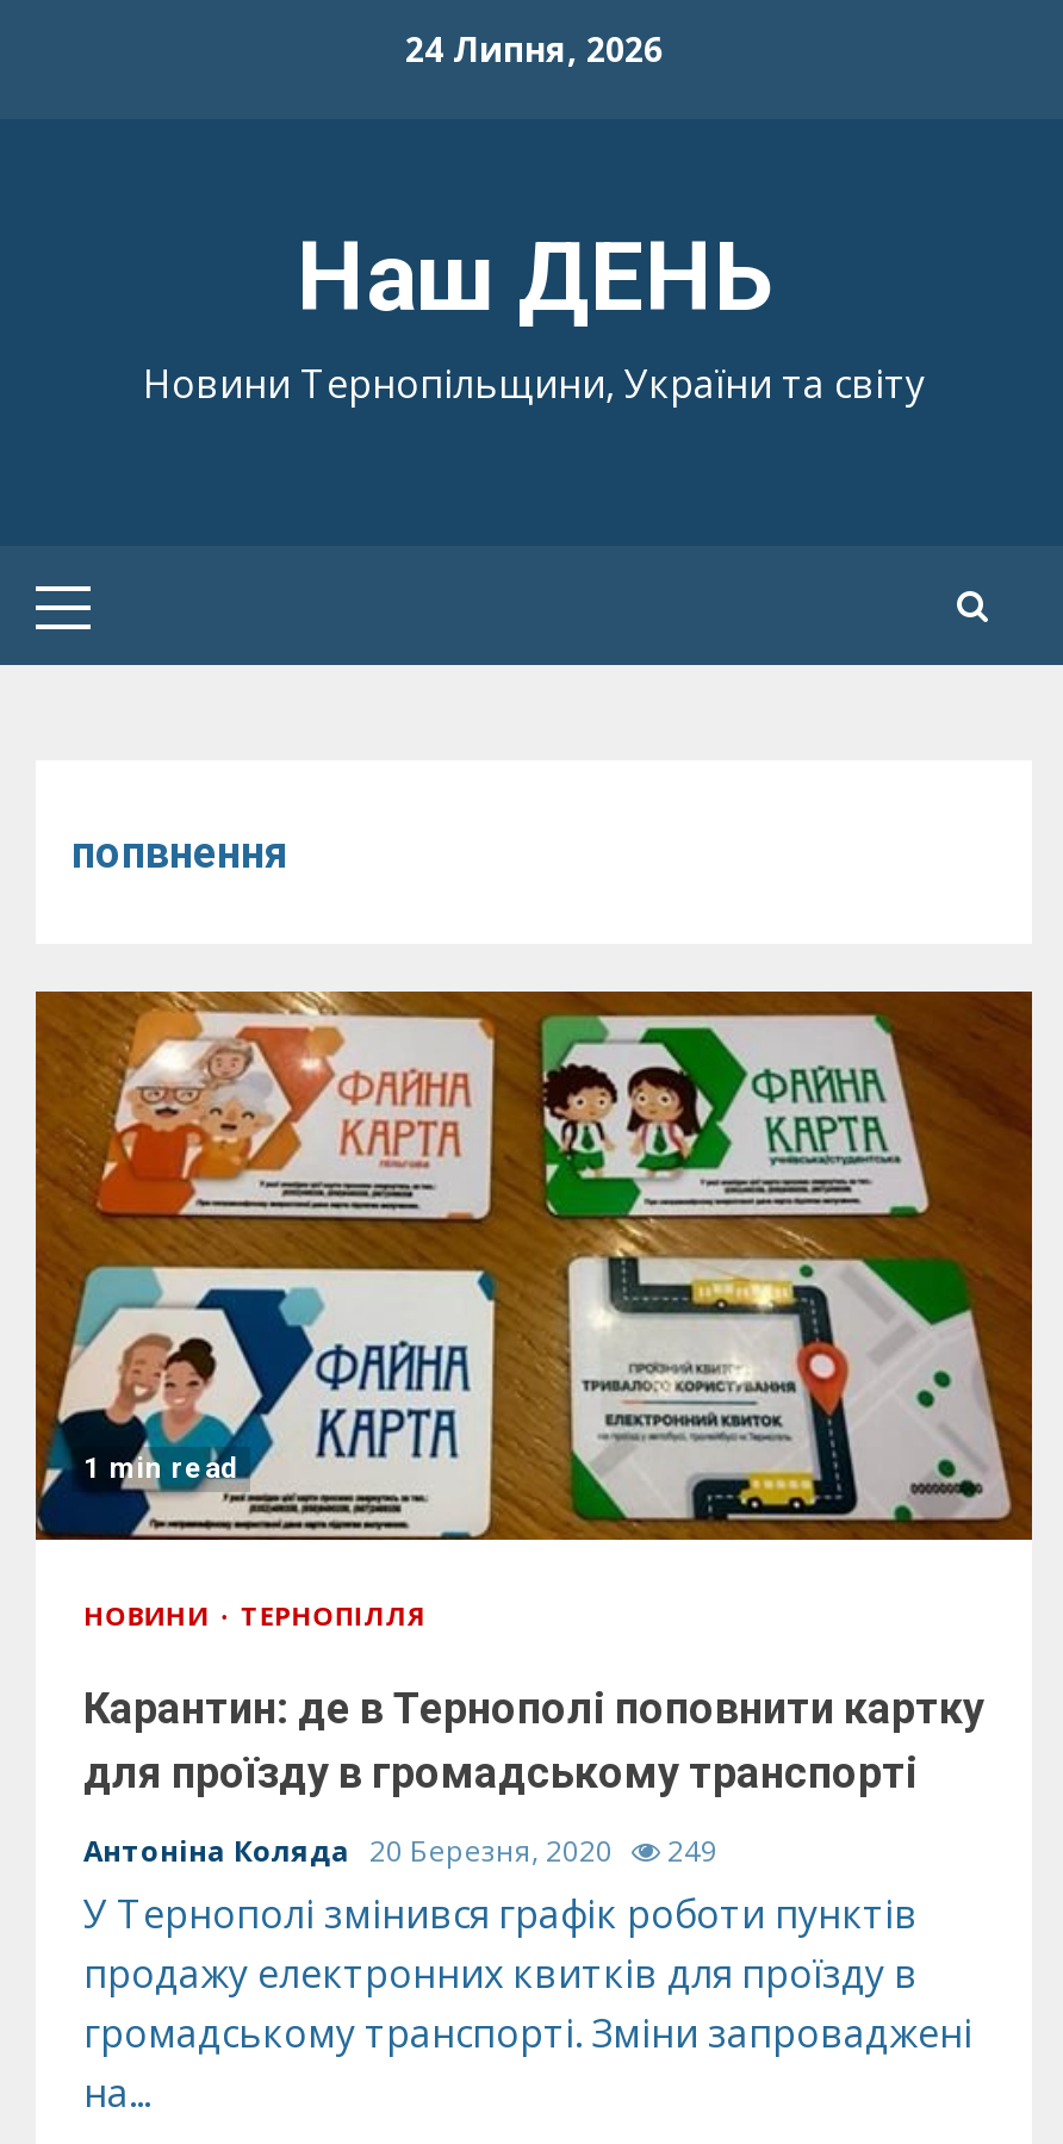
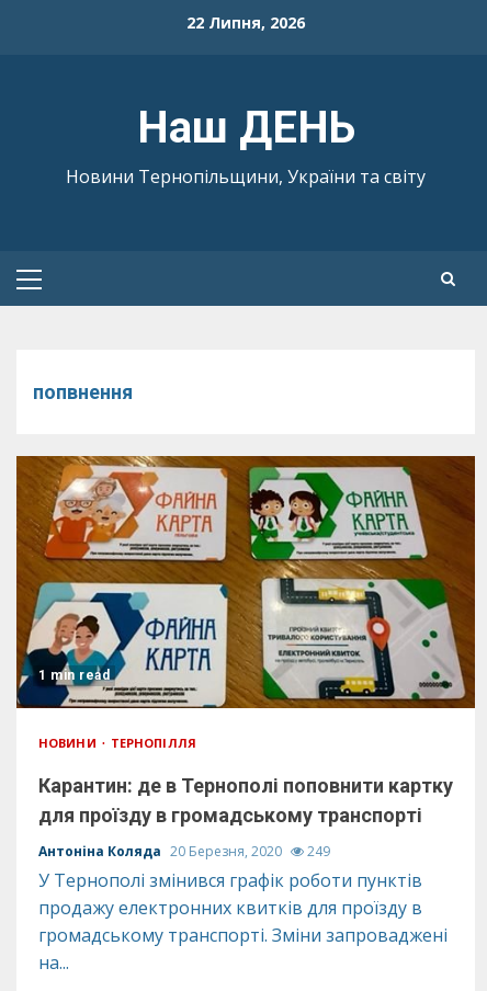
- 24 Липня, 2026
+ 22 Липня, 2026
